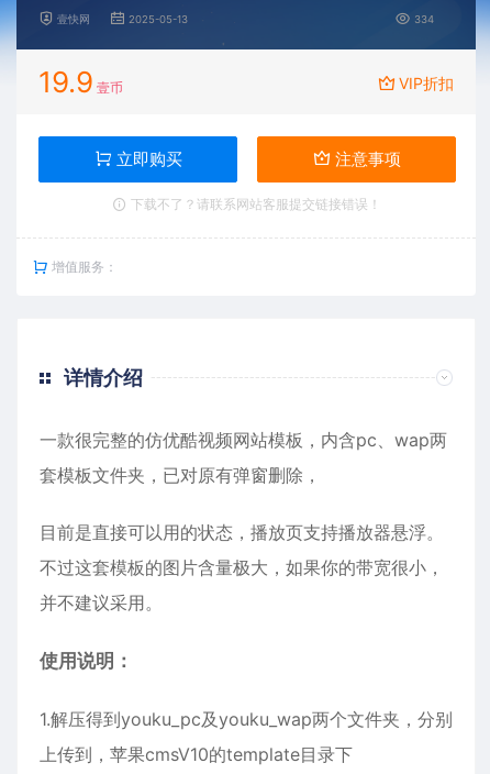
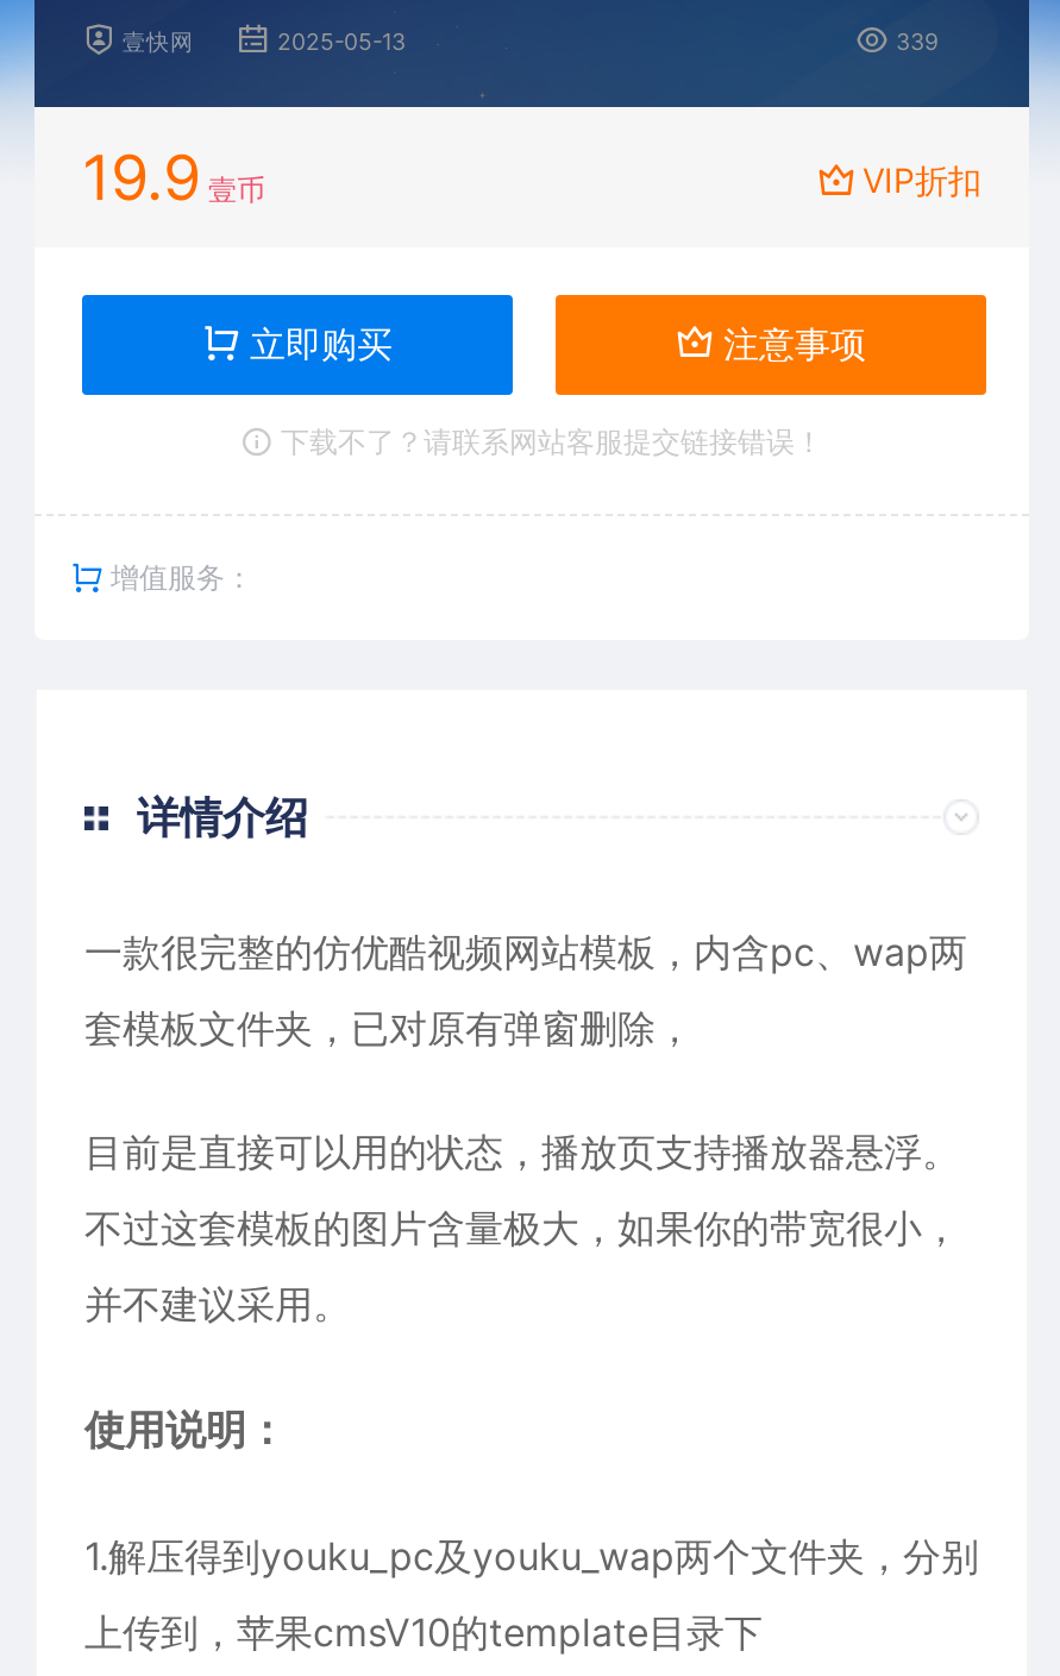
- 334
+ 339
